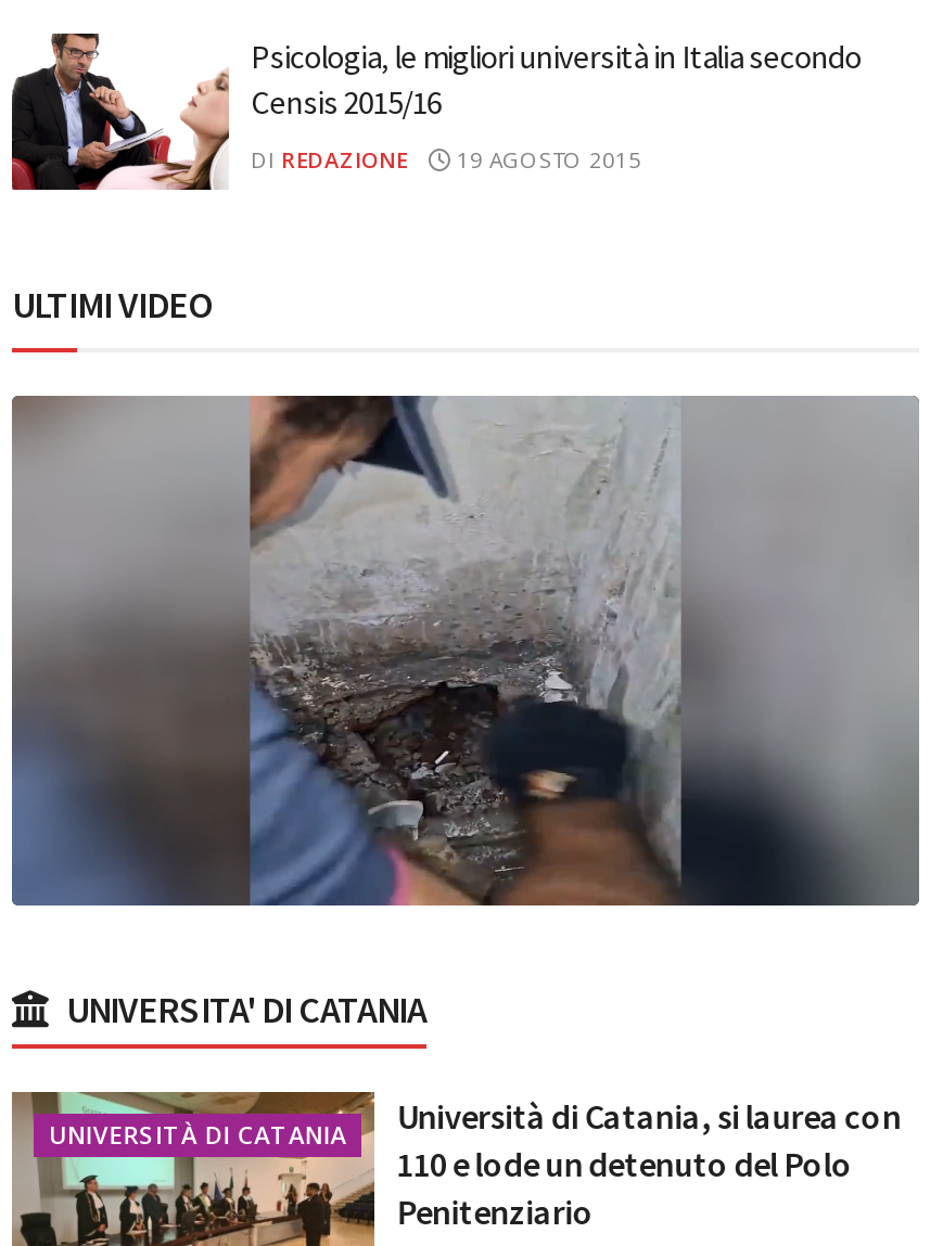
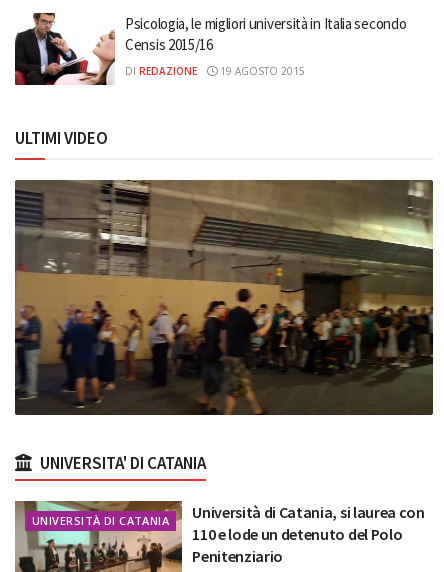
- [image]
+ [image]
